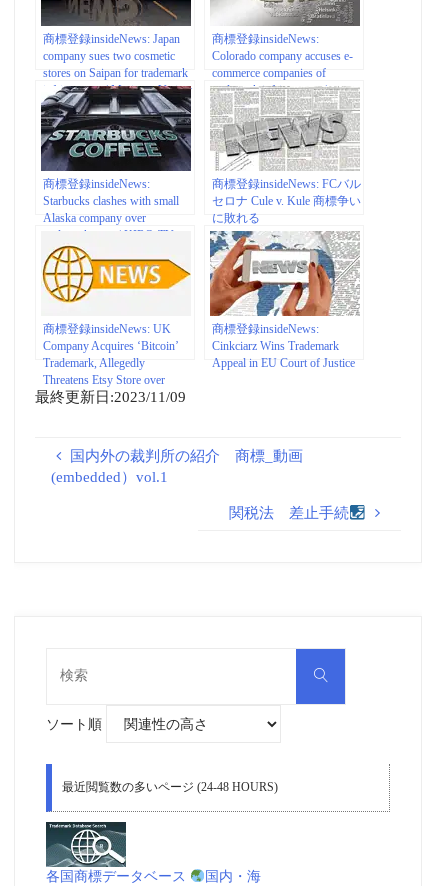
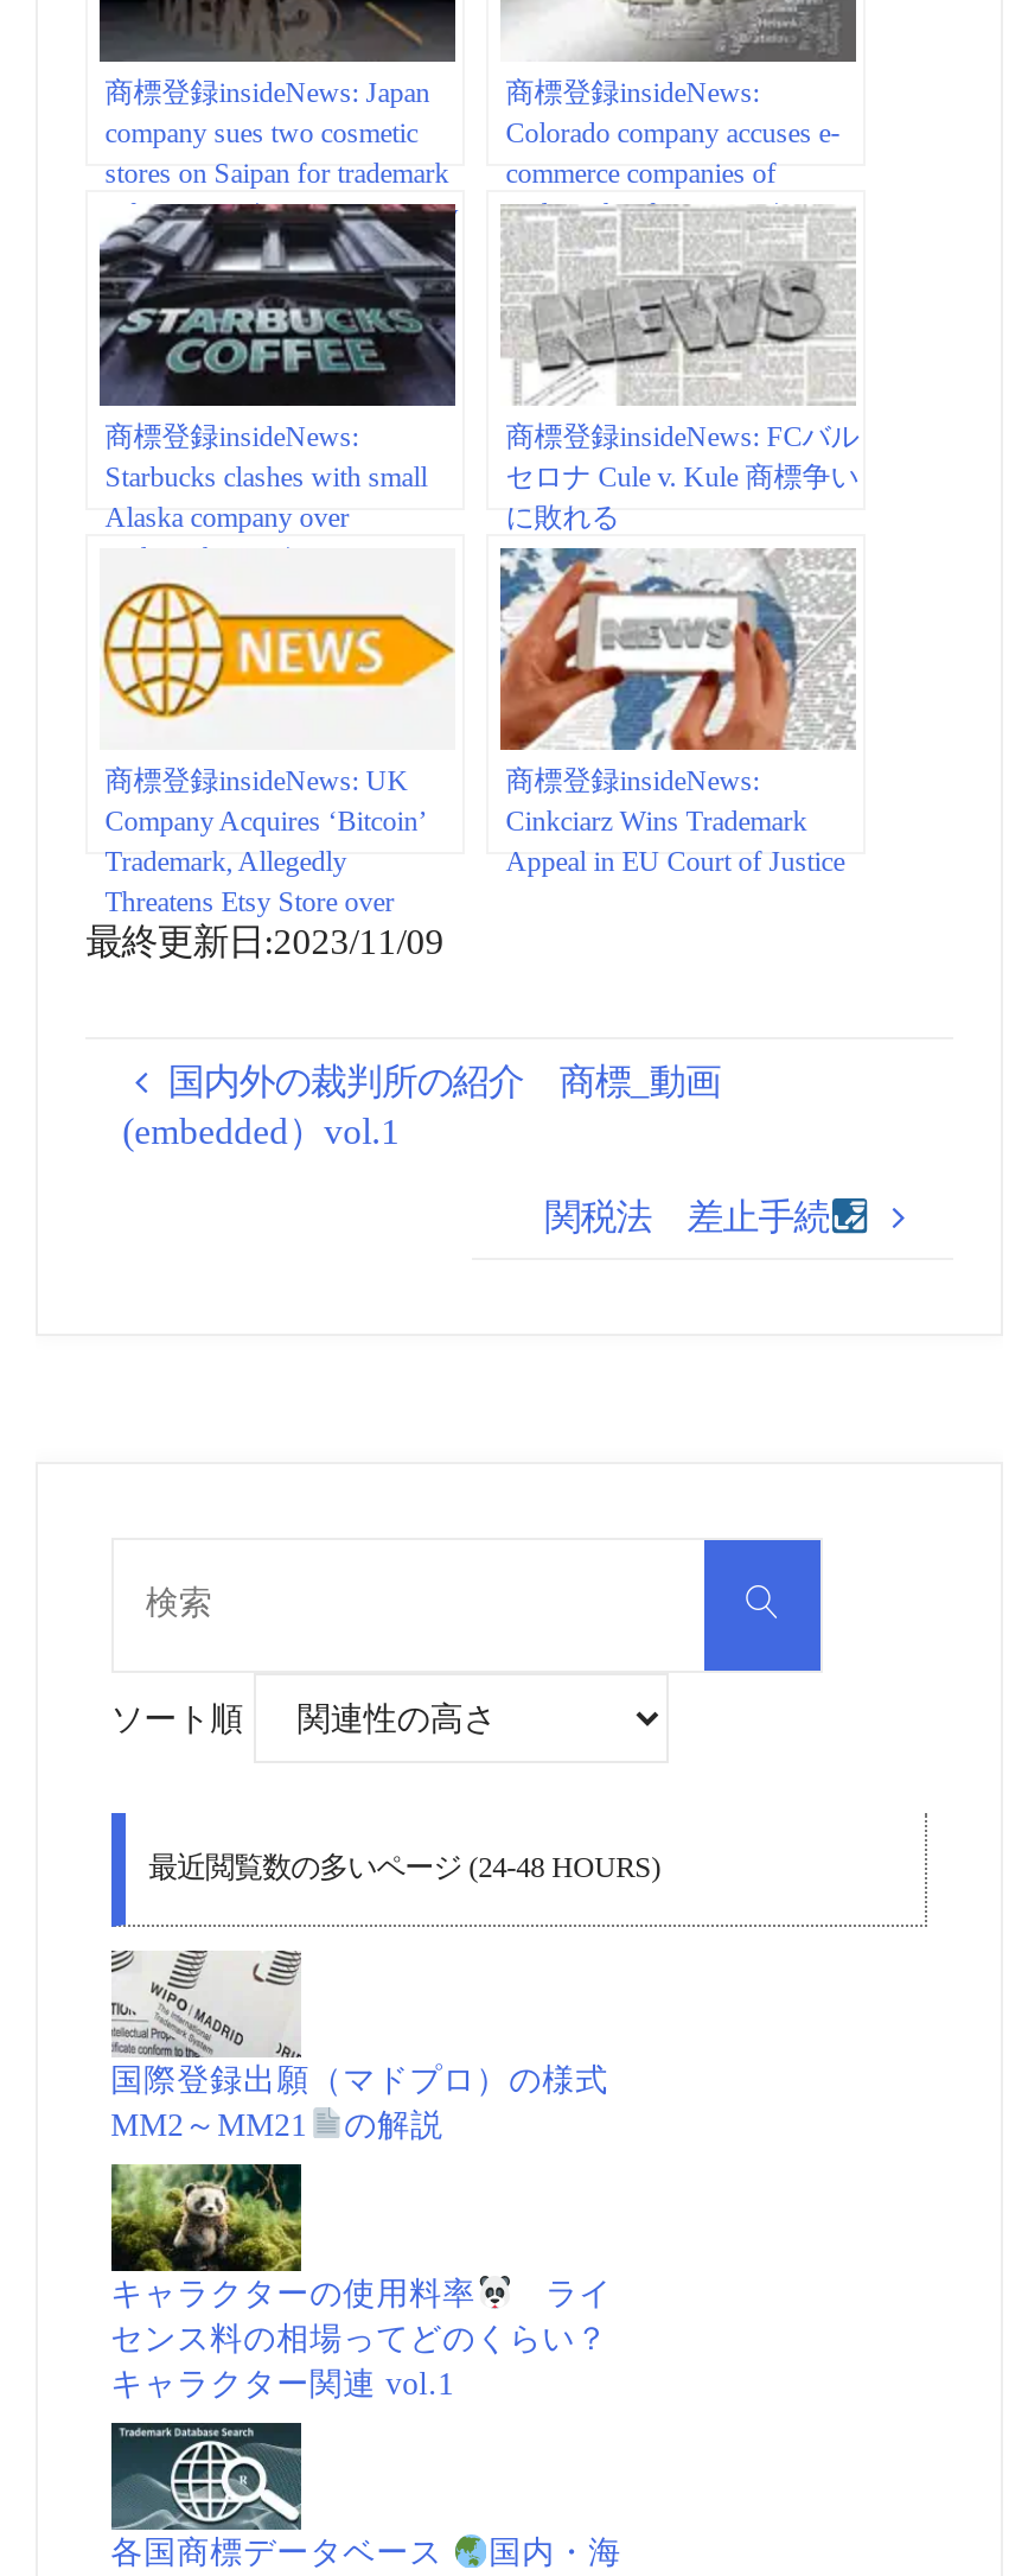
+ [image]
+ キャラクターの使用料率
+ ライ
+ センス料の相場ってどのくらい？
+ キャラクター関連 vol.1

+ [image]
+ 国際登録出願（マドプロ）の様式
+ MM2～MM21
+ の解説
